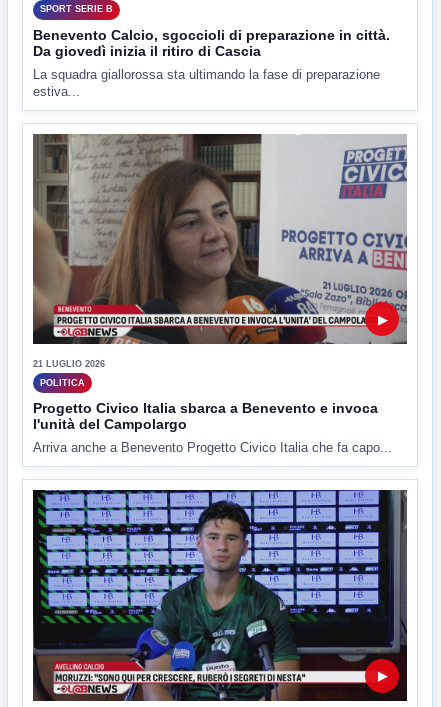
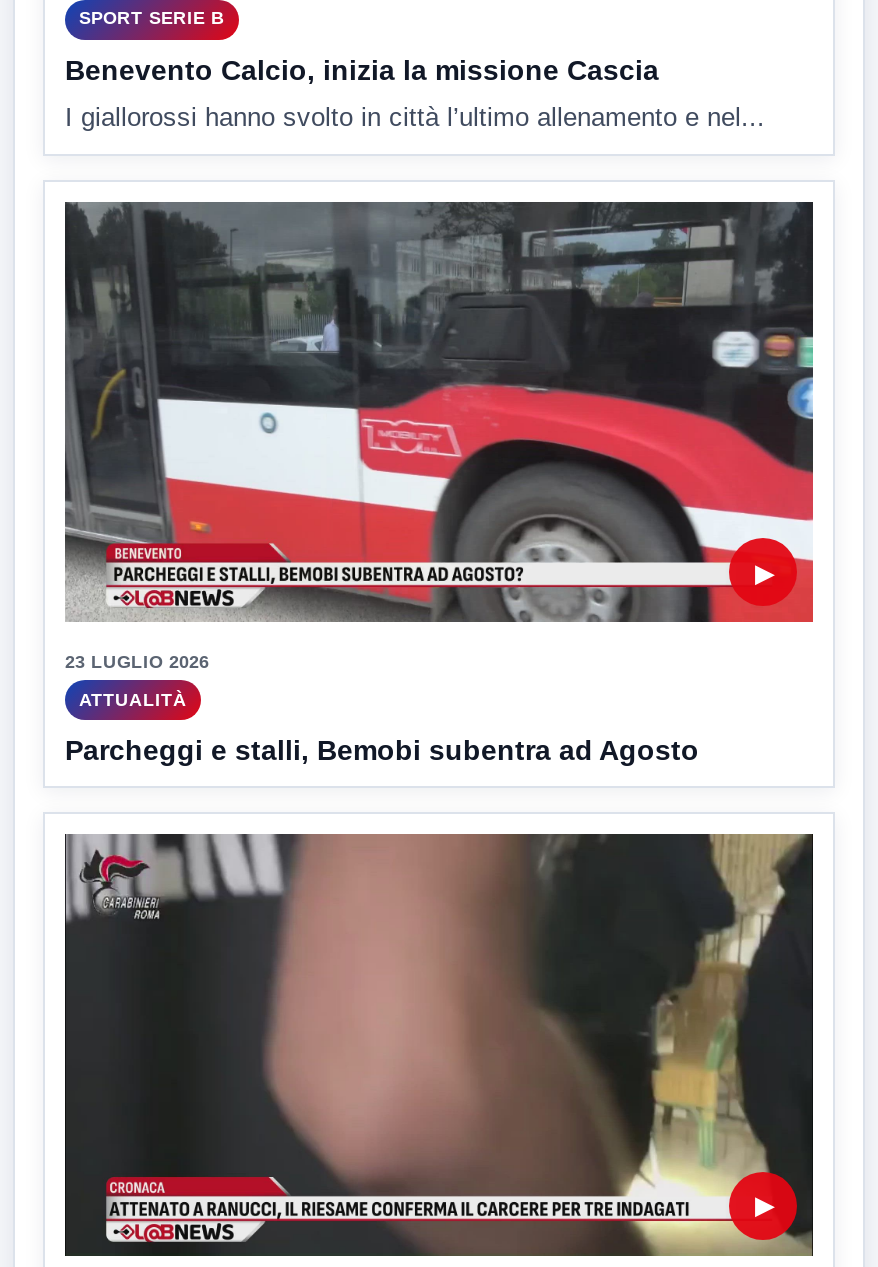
- Benevento Calcio, sgoccioli di preparazione in città.
- Da giovedì inizia il ritiro di Cascia
+ Benevento Calcio, inizia la missione Cascia

- La squadra giallorossa sta ultimando la fase di preparazione
- estiva...
+ I giallorossi hanno svolto in città l’ultimo allenamento e nel...

- [image]
- 21 LUGLIO 2026
- POLITICA
- Progetto Civico Italia sbarca a Benevento e invoca
- l'unità del Campolargo
- Arriva anche a Benevento Progetto Civico Italia che fa capo...
+ [image]
+ 23 LUGLIO 2026
+ ATTUALITÀ
+ Parcheggi e stalli, Bemobi subentra ad Agosto

- [image]
+ [image]
